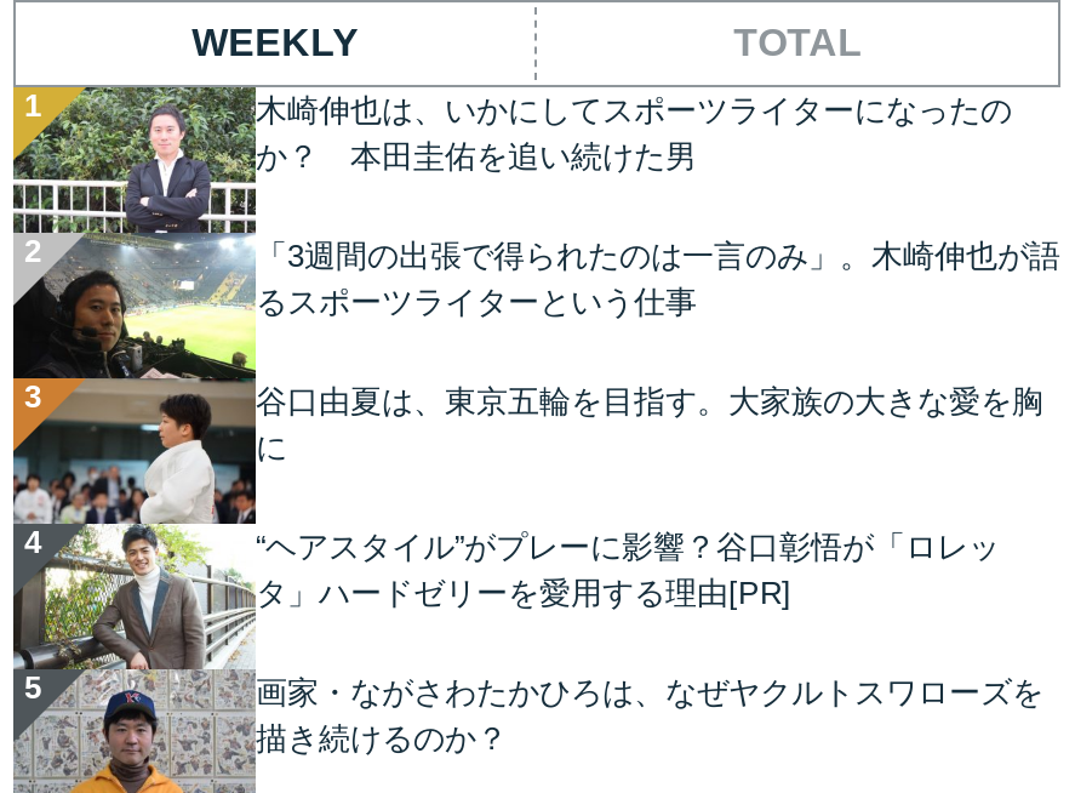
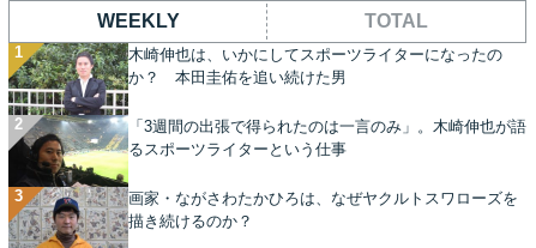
- [image]
- 谷口由夏は、東京五輪を目指す。大家族の大きな愛を胸
- に
- “ヘアスタイル”がプレーに影響？谷口彰悟が「ロレッ
- タ」ハードゼリーを愛用する理由[PR]
